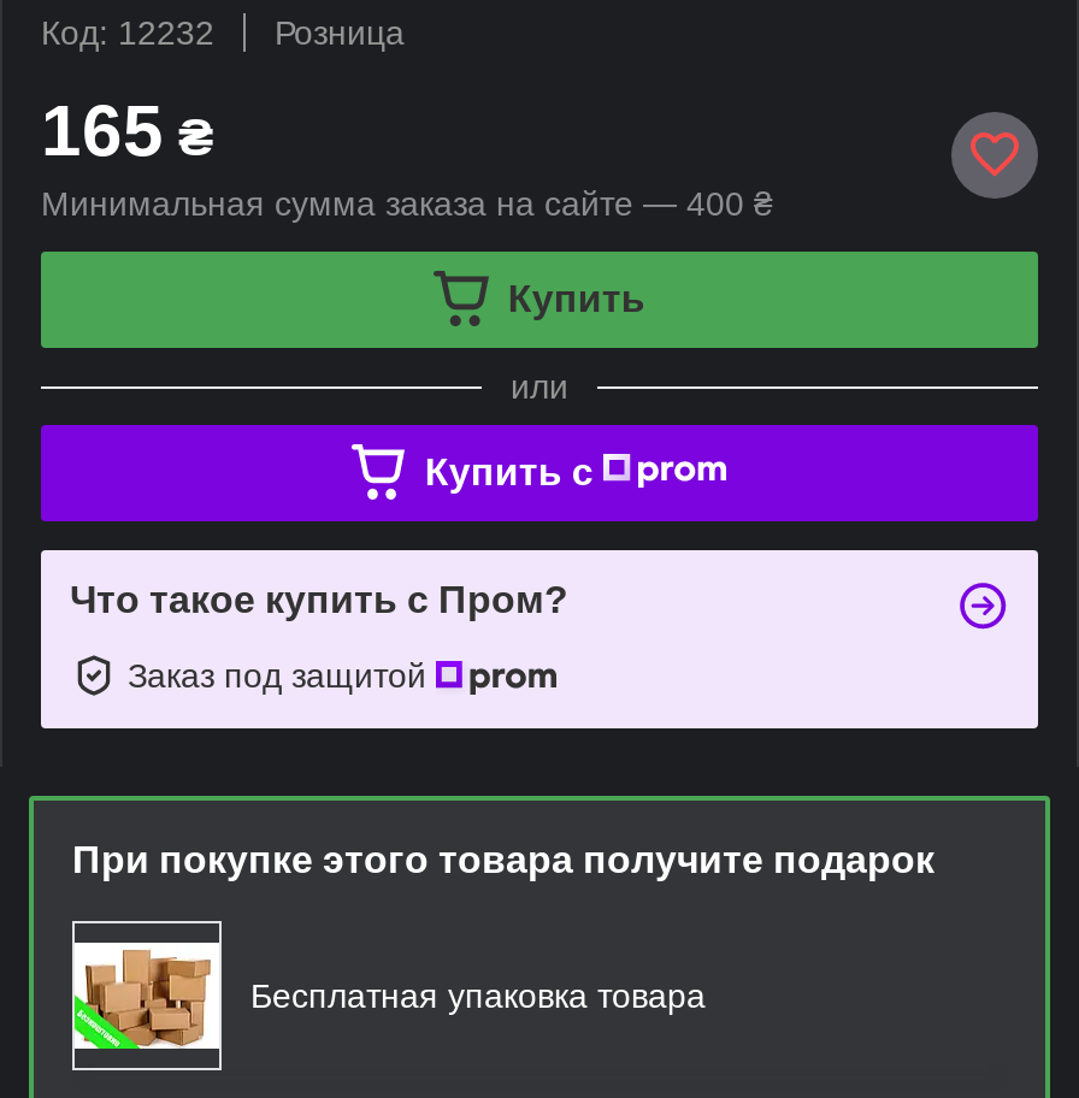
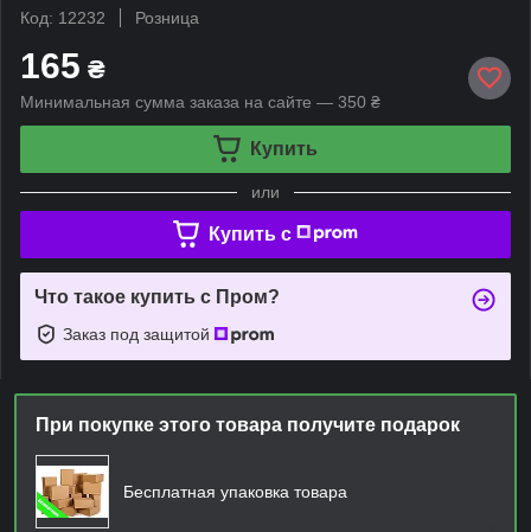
- Минимальная сумма заказа на сайте — 400 ₴
+ Минимальная сумма заказа на сайте — 350 ₴
